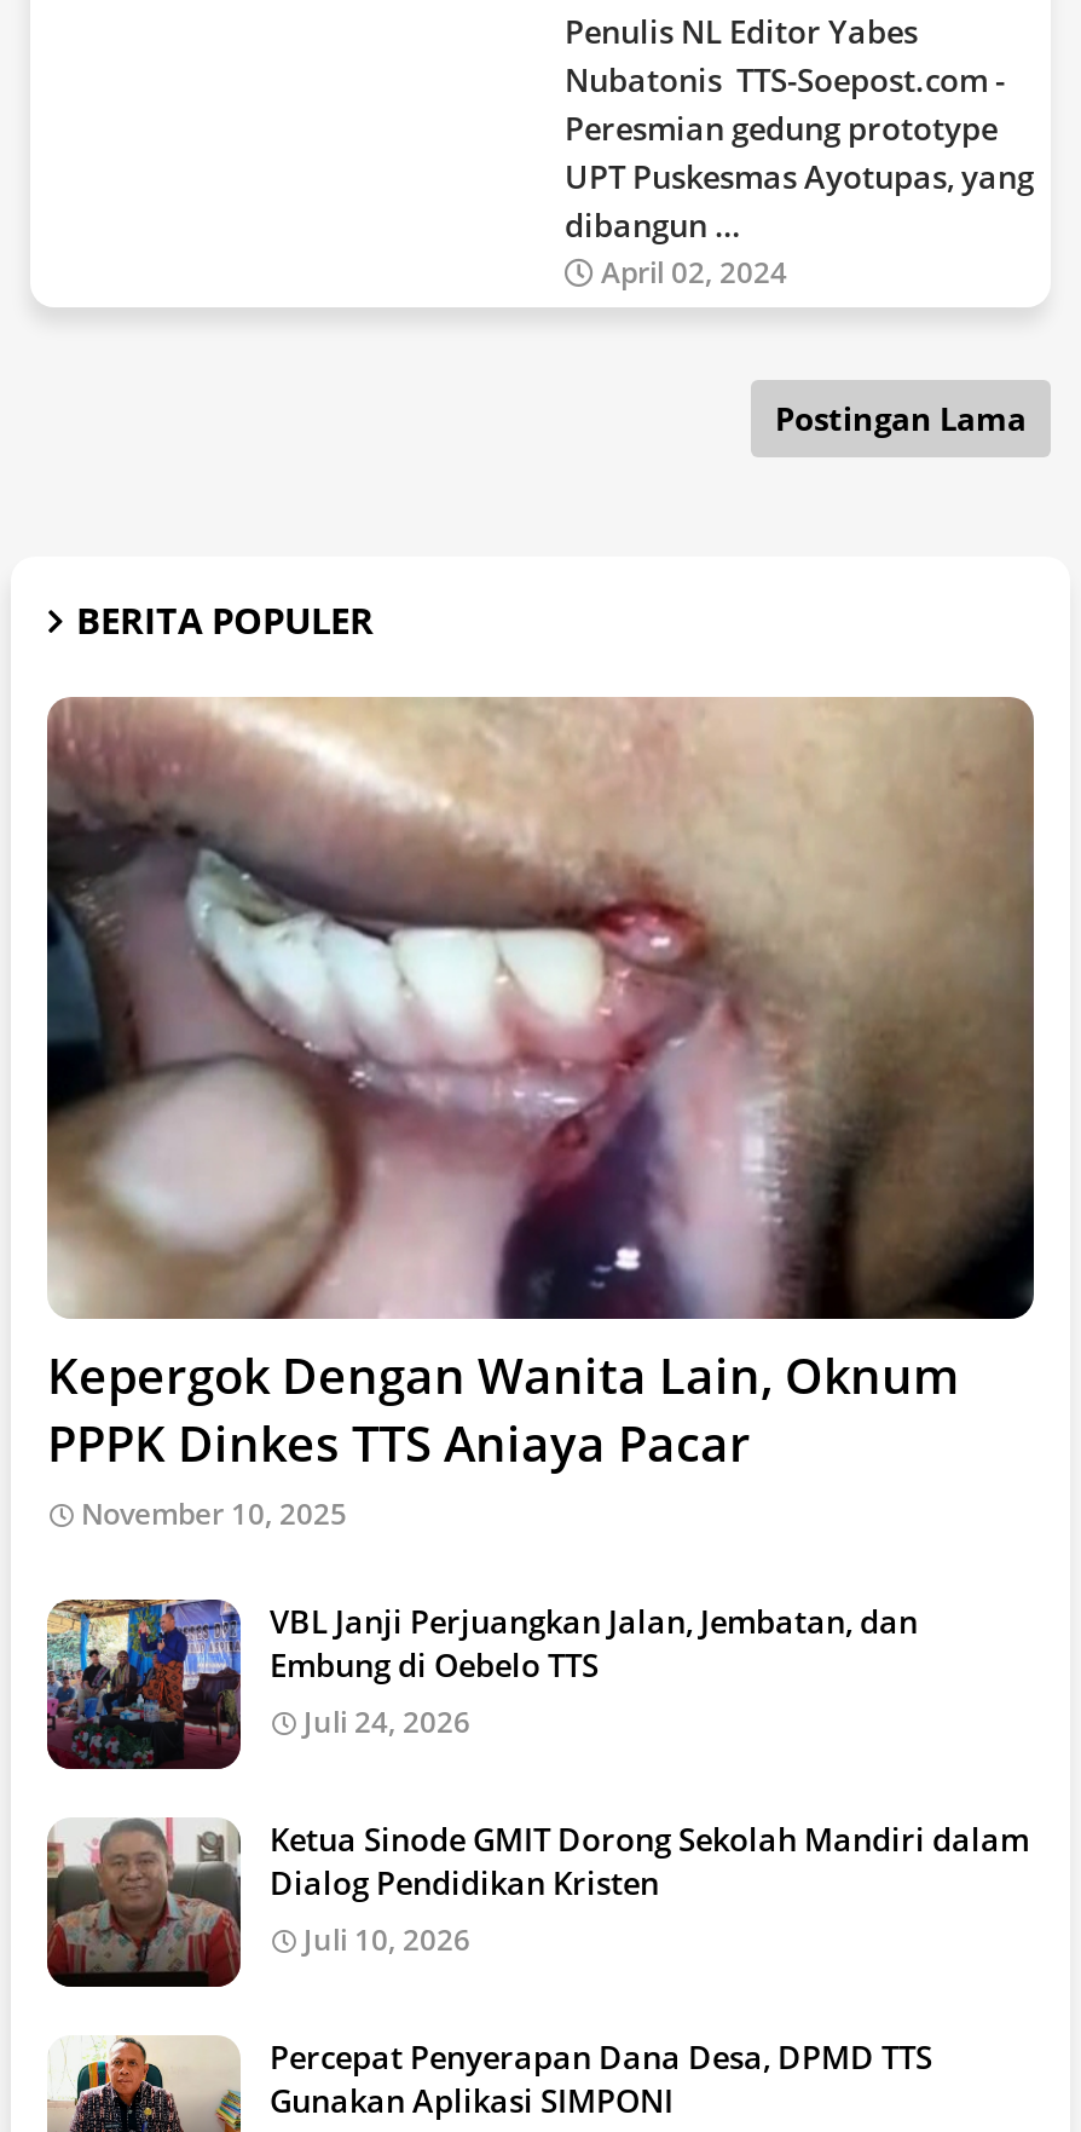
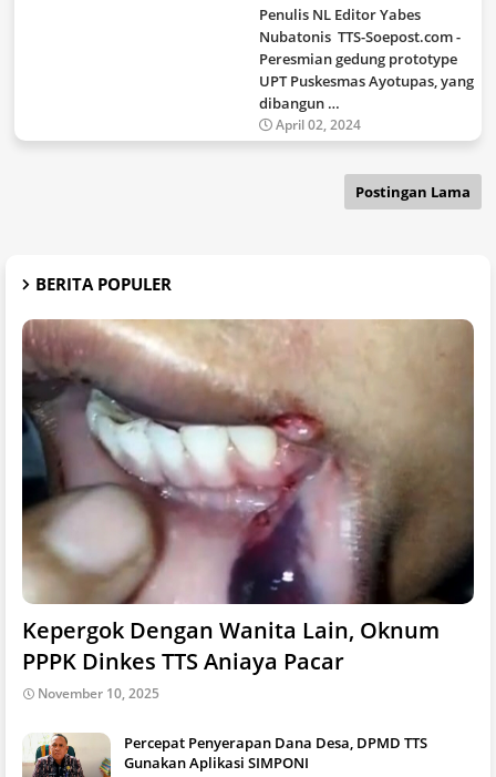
- [image]
- VBL Janji Perjuangkan Jalan, Jembatan, dan
- Embung di Oebelo TTS
- Juli 24, 2026
- Ketua Sinode GMIT Dorong Sekolah Mandiri dalam
- Dialog Pendidikan Kristen
- Juli 10, 2026

- [image]
